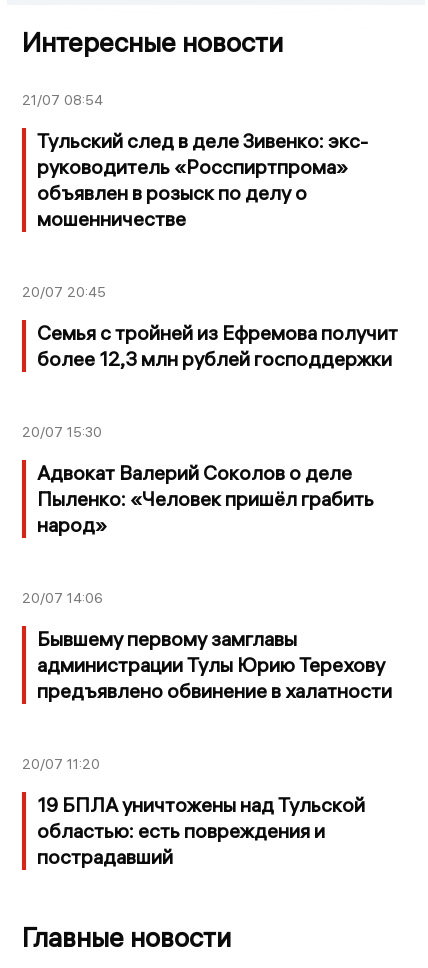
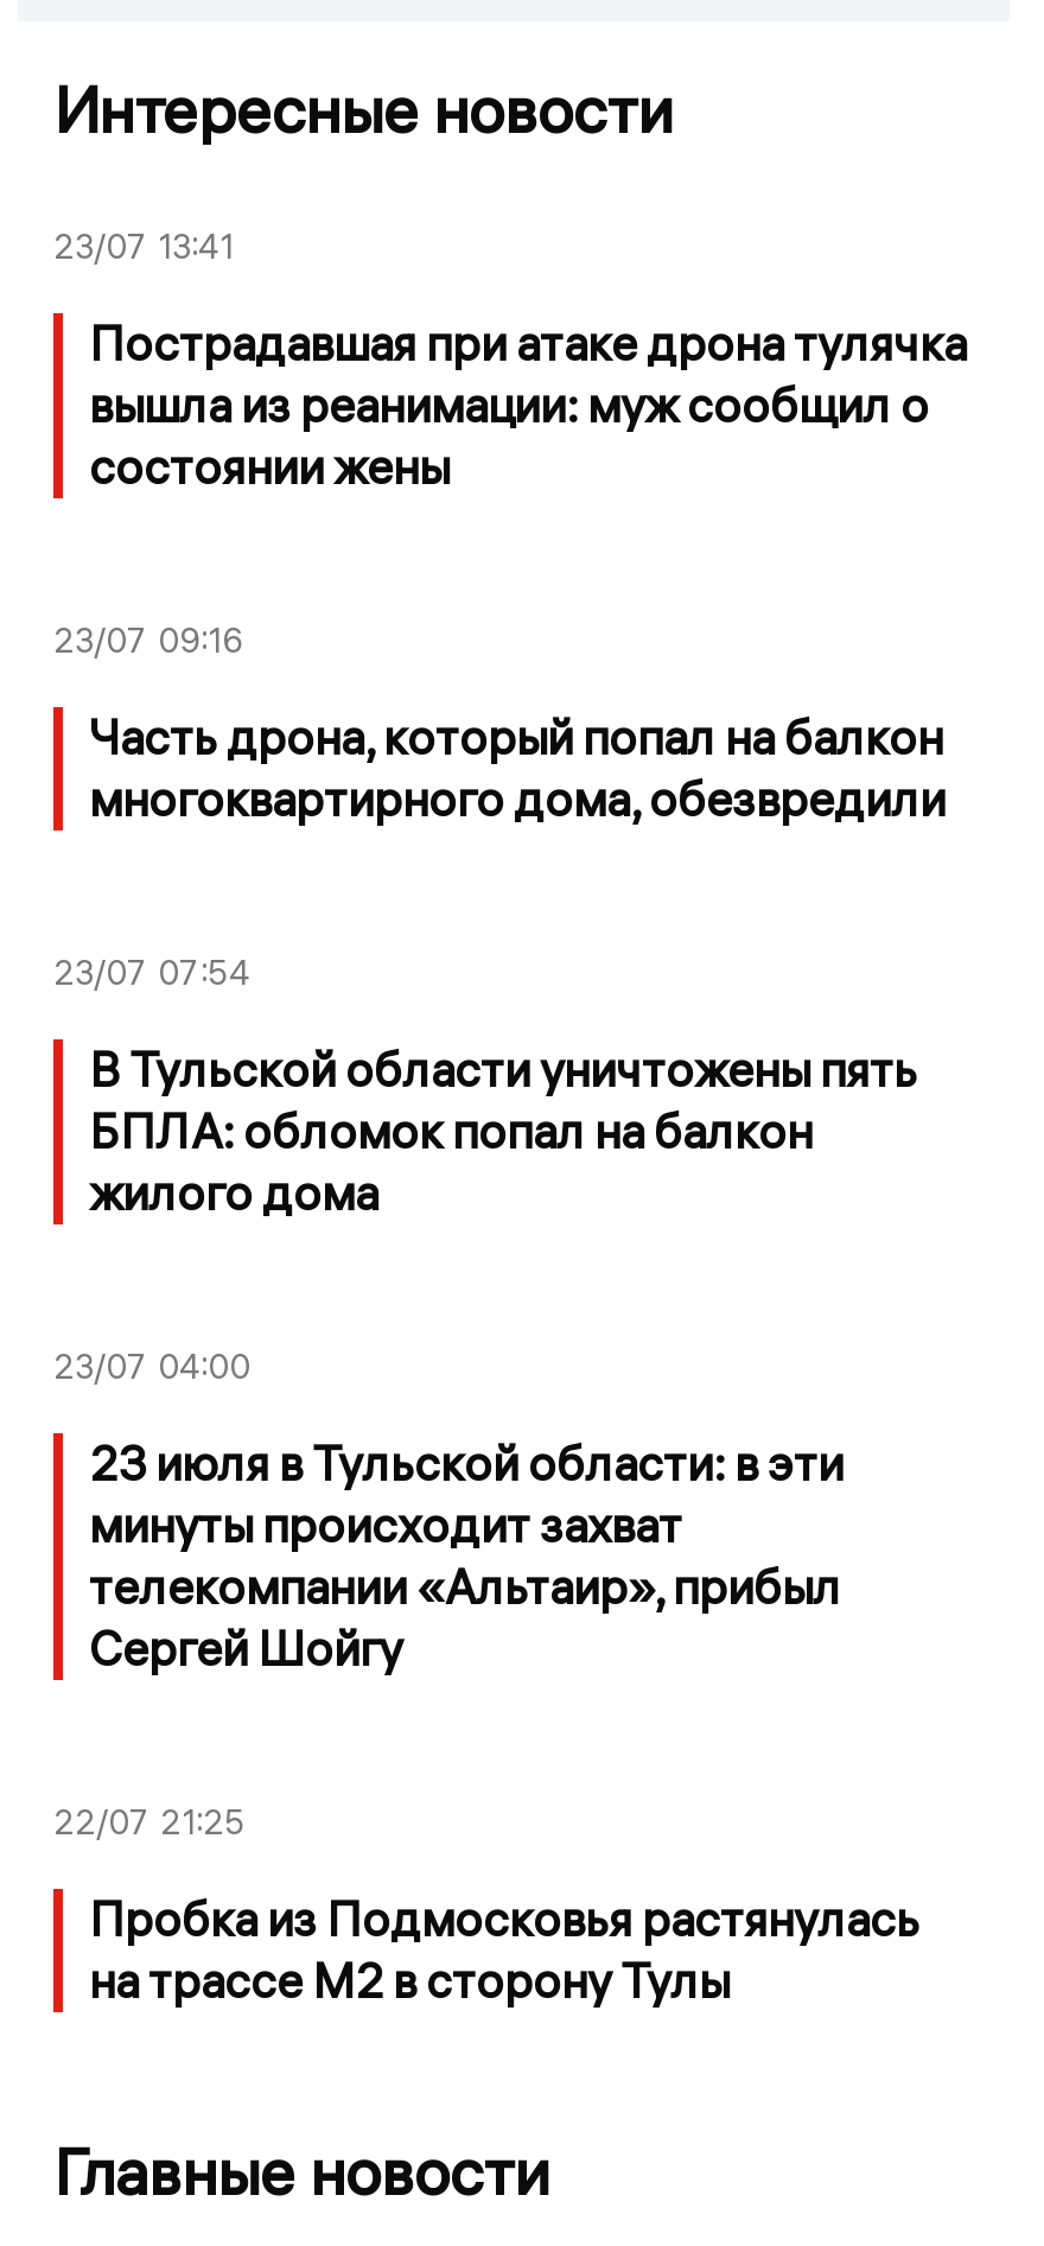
- 21/07 08:54
+ 23/07 13:41

- Тульский след в деле Зивенко: экс-
- руководитель «Росспиртпрома»
- объявлен в розыск по делу о
- мошенничестве
+ Пострадавшая при атаке дрона тулячка
+ вышла из реанимации: муж сообщил о
+ состоянии жены

- 20/07 20:45
+ 23/07 09:16

- Семья с тройней из Ефремова получит
- более 12,3 млн рублей господдержки
+ Часть дрона, который попал на балкон
+ многоквартирного дома, обезвредили

- 20/07 15:30
+ 23/07 07:54

- Адвокат Валерий Соколов о деле
- Пыленко: «Человек пришёл грабить
- народ»
+ В Тульской области уничтожены пять
+ БПЛА: обломок попал на балкон
+ жилого дома

- 20/07 14:06
+ 23/07 04:00

- Бывшему первому замглавы
- администрации Тулы Юрию Терехову
- предъявлено обвинение в халатности
+ 23 июля в Тульской области: в эти
+ минуты происходит захват
+ телекомпании «Альтаир», прибыл
+ Сергей Шойгу

- 20/07 11:20
+ 22/07 21:25

- 19 БПЛА уничтожены над Тульской
- областью: есть повреждения и
- пострадавший
+ Пробка из Подмосковья растянулась
+ на трассе М2 в сторону Тулы
